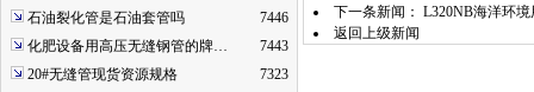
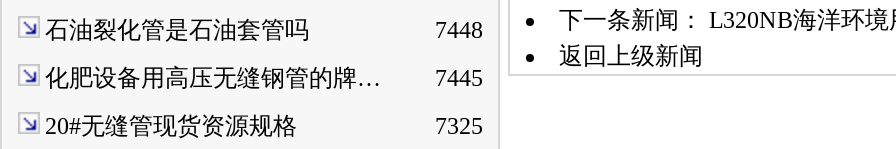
- 7446
+ 7448

- 化肥设备用高压无缝钢管的牌… 7443
+ 化肥设备用高压无缝钢管的牌… 7445

- 7323
+ 7325
